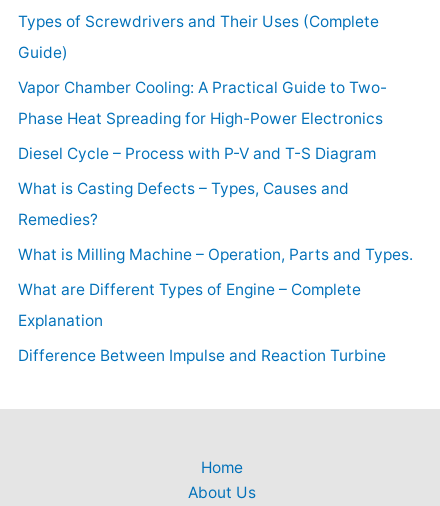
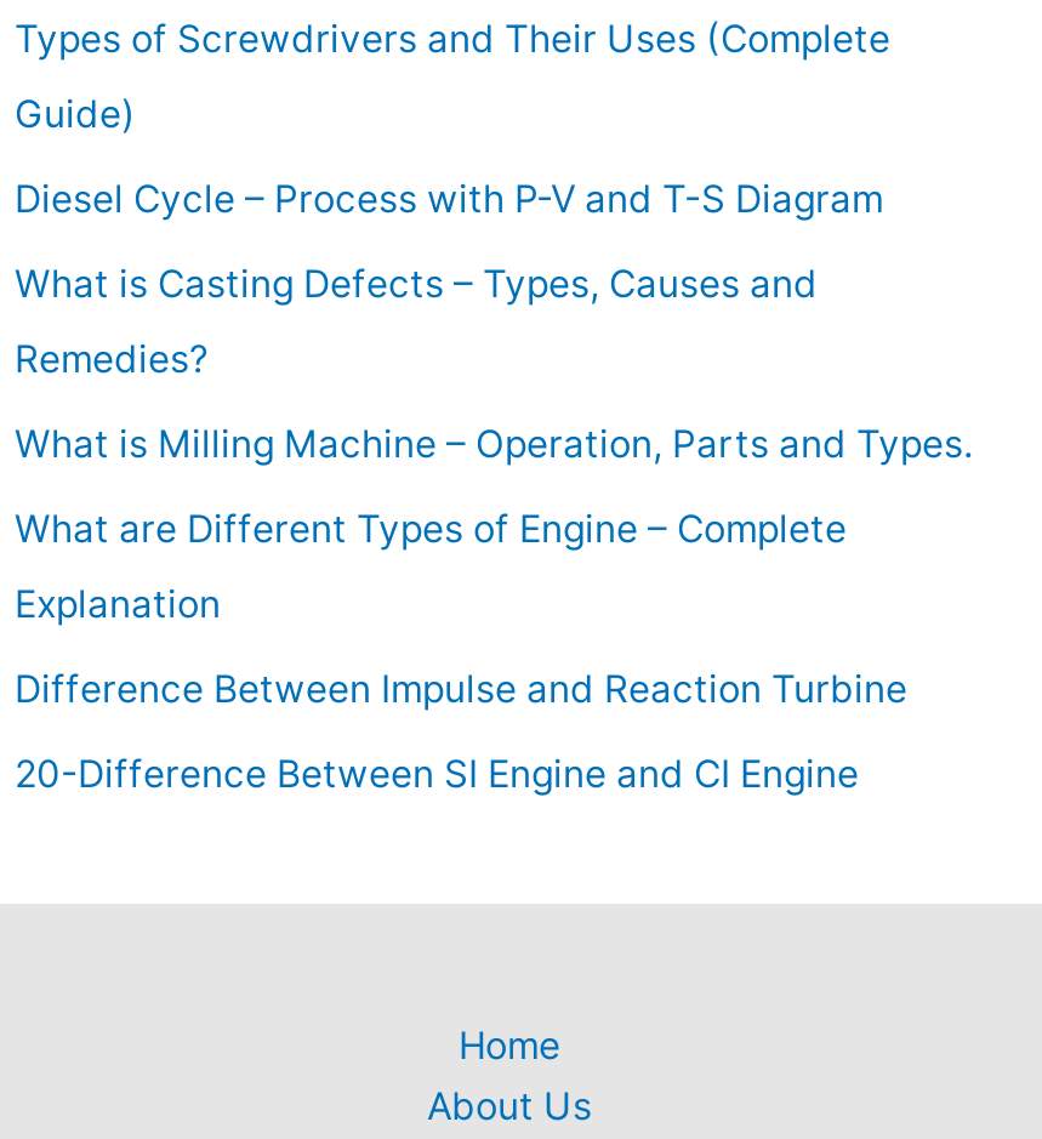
- Vapor Chamber Cooling: A Practical Guide to Two-
- Phase Heat Spreading for High-Power Electronics

moved up: Diesel Cycle – Process with P-V and T-S Diagram | What is Casting Defects – Types, Causes and | Remedies? | What is Milling Machine – Operation, Parts and Types. | What are Different Types of Engine – Complete | Explanation | Difference Between Impulse and Reaction Turbine

+ 20-Difference Between SI Engine and CI Engine
